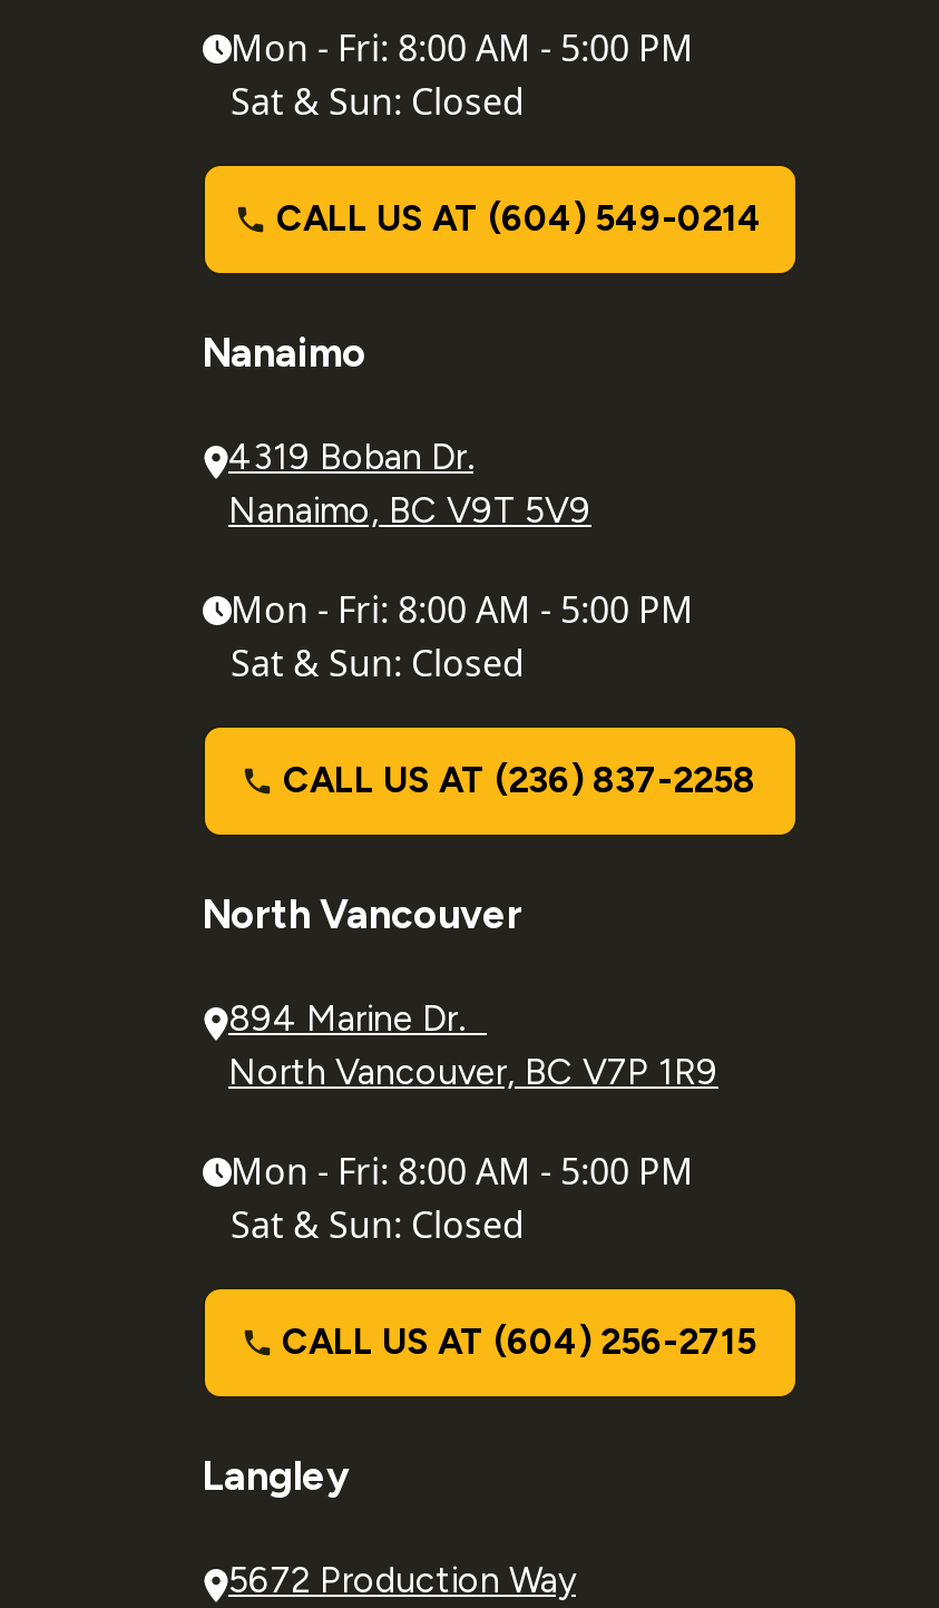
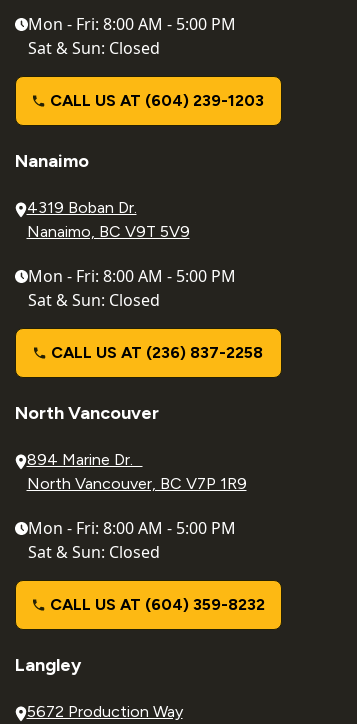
- CALL US AT (604) 549-0214
+ CALL US AT (604) 239-1203

- CALL US AT (604) 256-2715
+ CALL US AT (604) 359-8232
